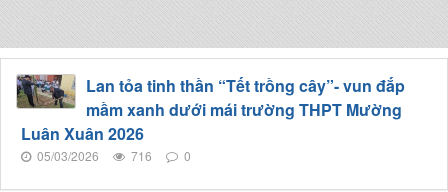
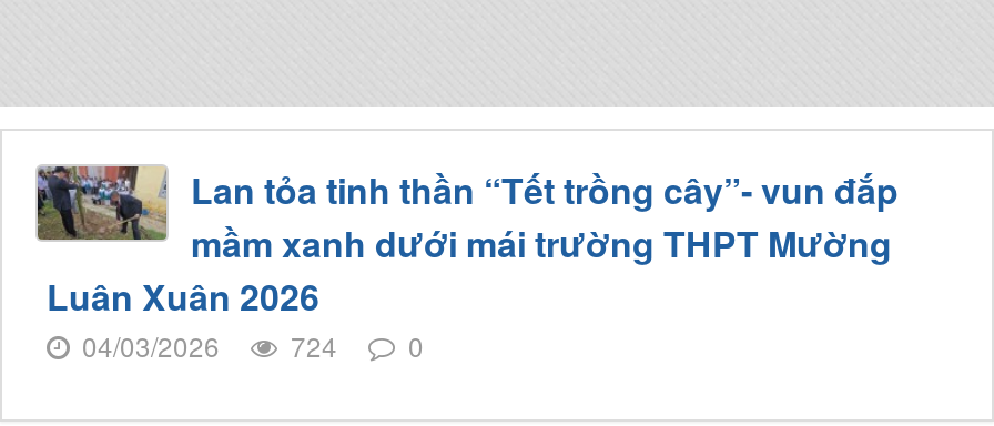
- 05/03/2026
+ 04/03/2026

- 716
+ 724
